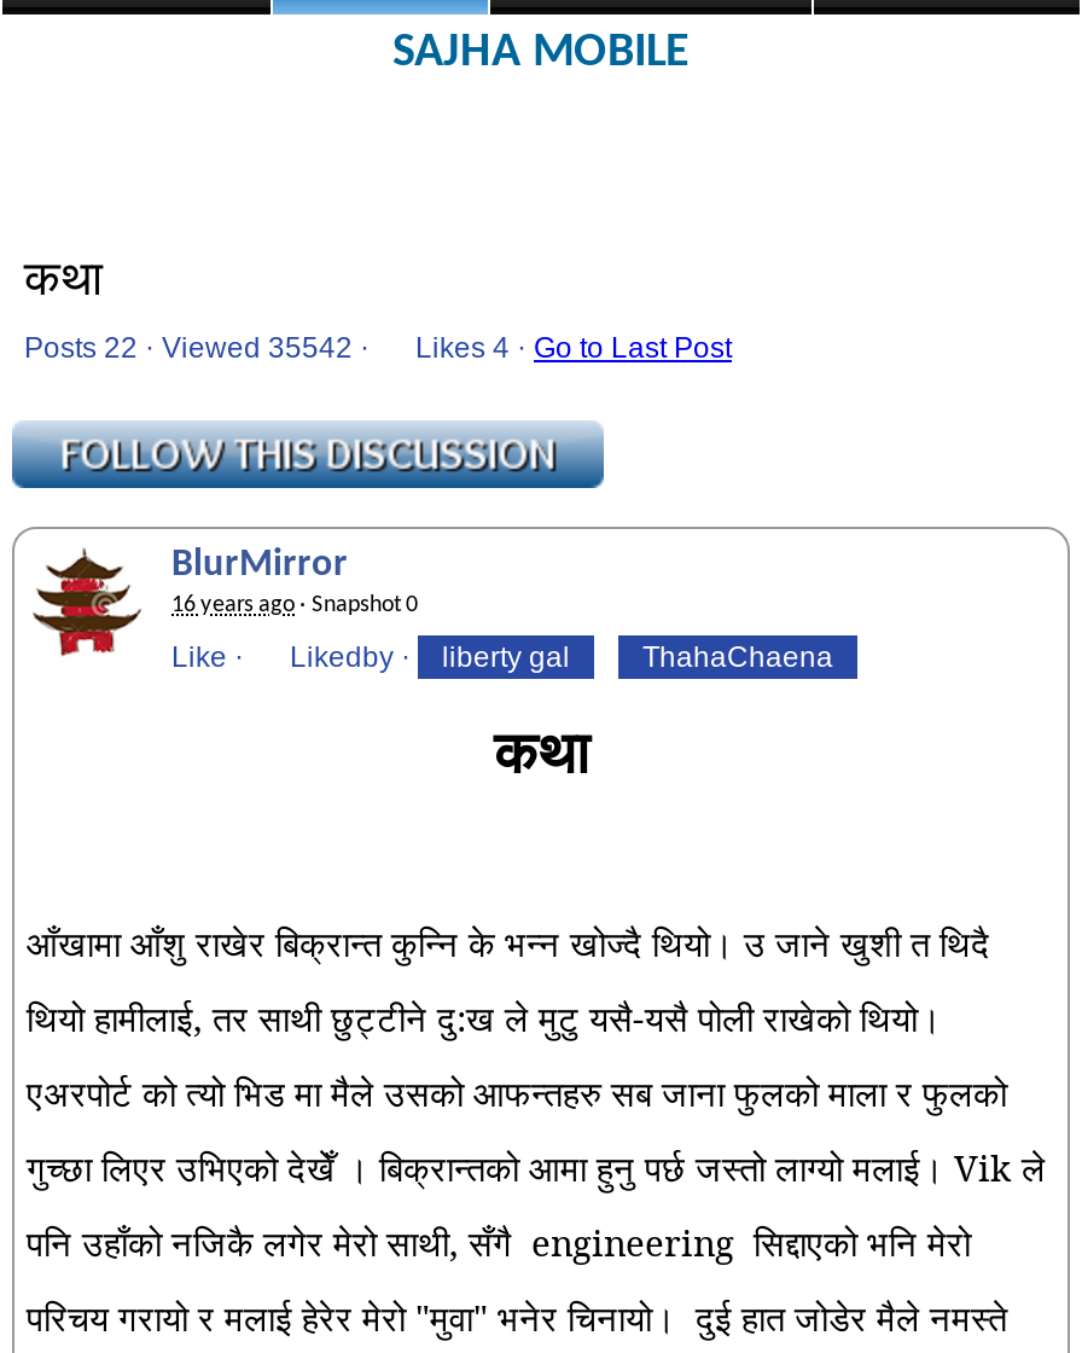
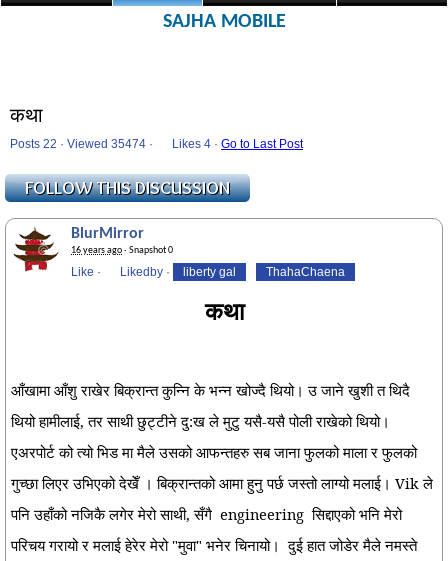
- Posts 22 · Viewed 35542 · Likes 4 · Go to Last Post
+ Posts 22 · Viewed 35474 · Likes 4 · Go to Last Post
